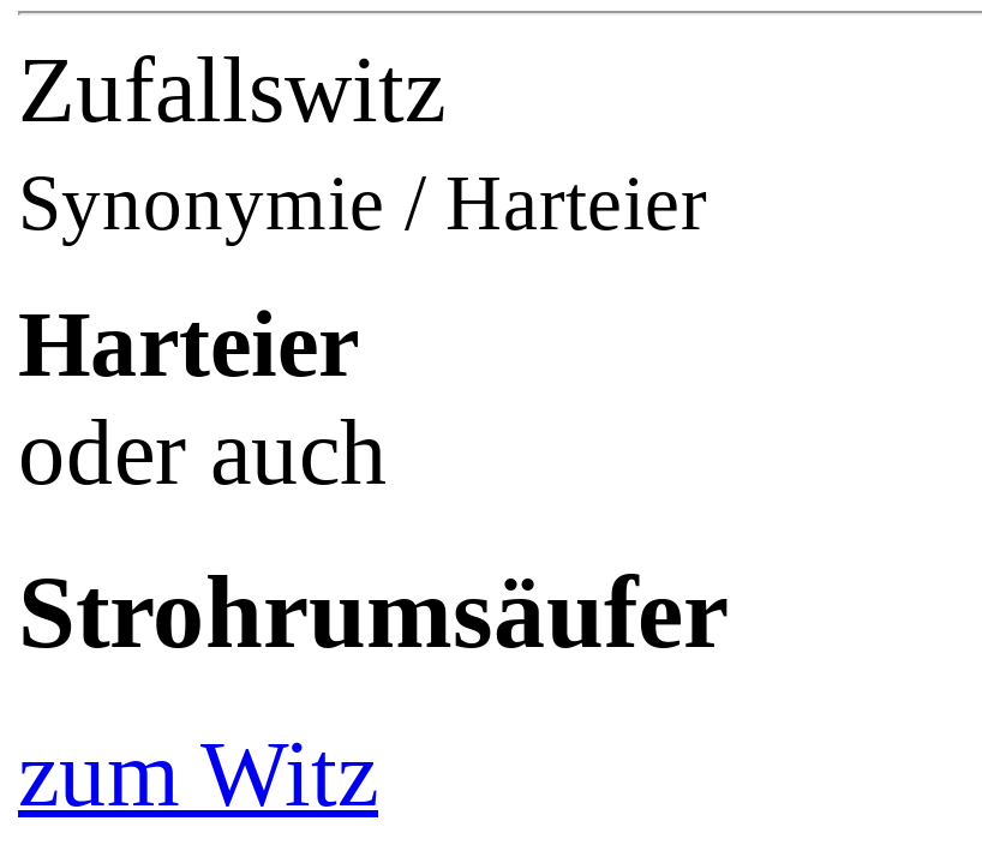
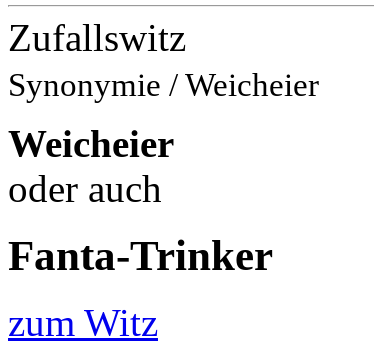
- Synonymie / Harteier
- Harteier
+ Synonymie / Weicheier
+ Weicheier

- Strohrumsäufer
+ Fanta-Trinker
